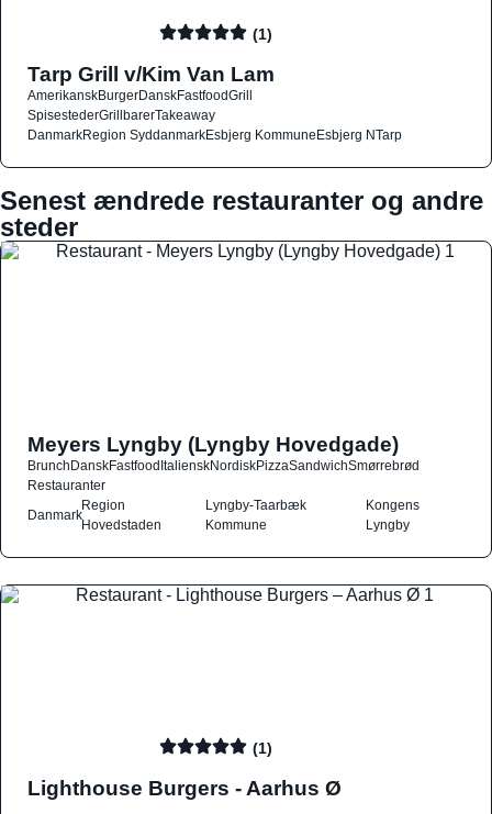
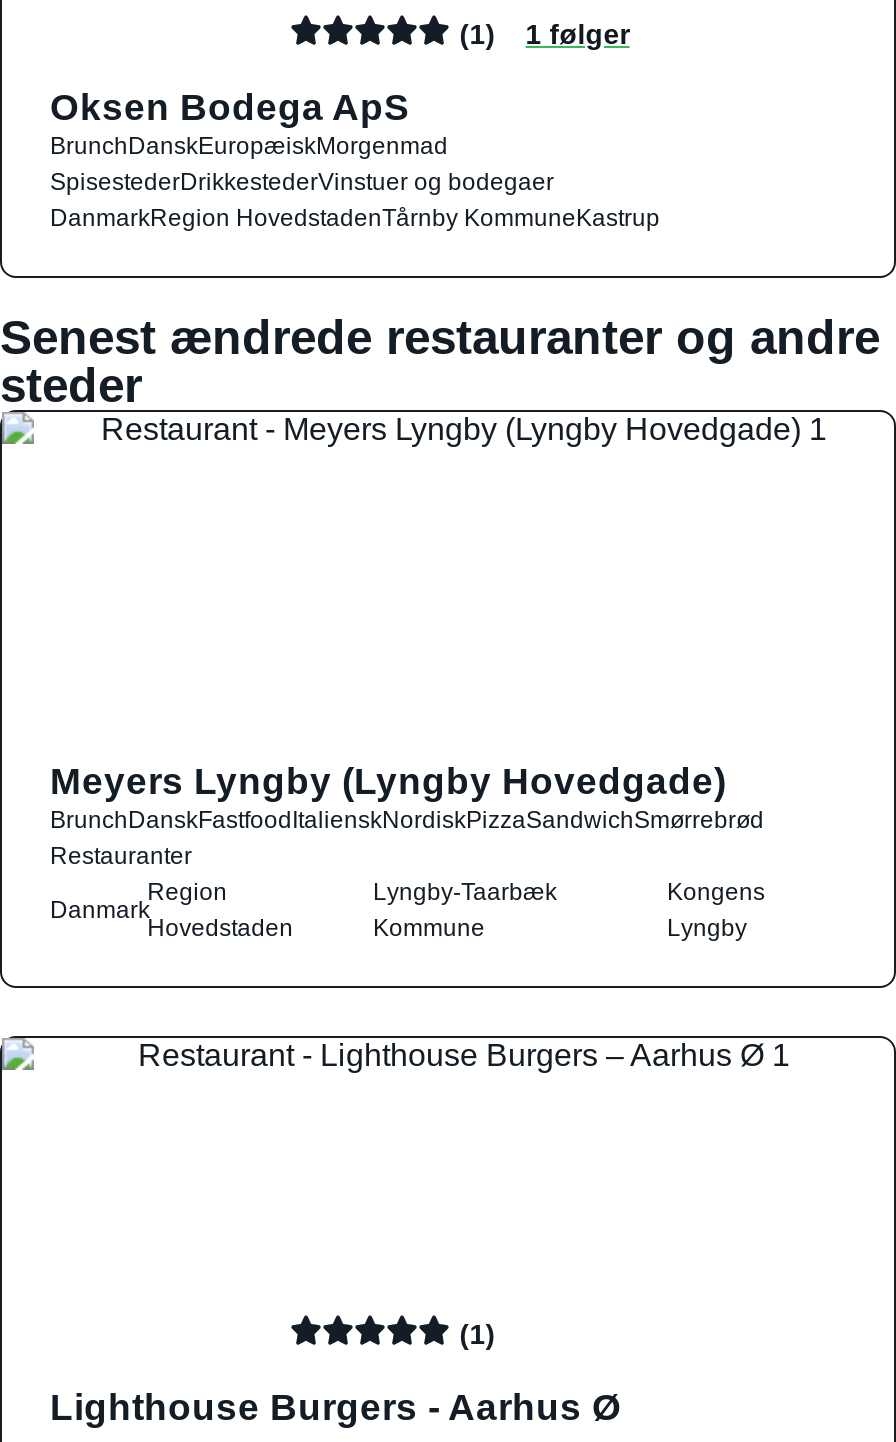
- Tarp Grill v/Kim Van Lam
- AmerikanskBurgerDanskFastfoodGrill
- SpisestederGrillbarerTakeaway
- DanmarkRegion SyddanmarkEsbjerg KommuneEsbjerg NTarp
+ 1 følger
+ Oksen Bodega ApS
+ BrunchDanskEuropæiskMorgenmad
+ SpisestederDrikkestederVinstuer og bodegaer
+ DanmarkRegion HovedstadenTårnby KommuneKastrup
